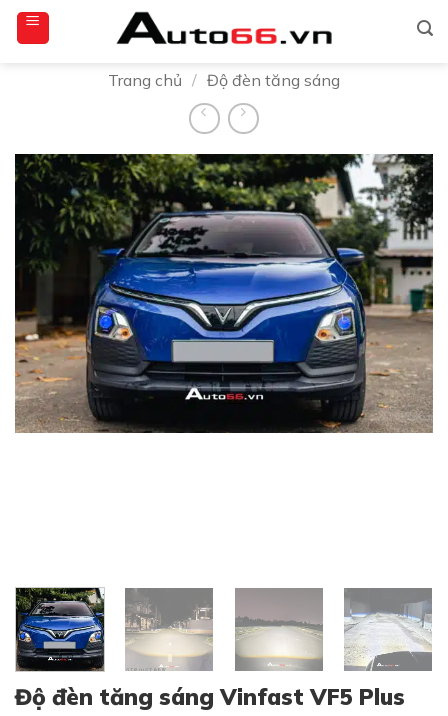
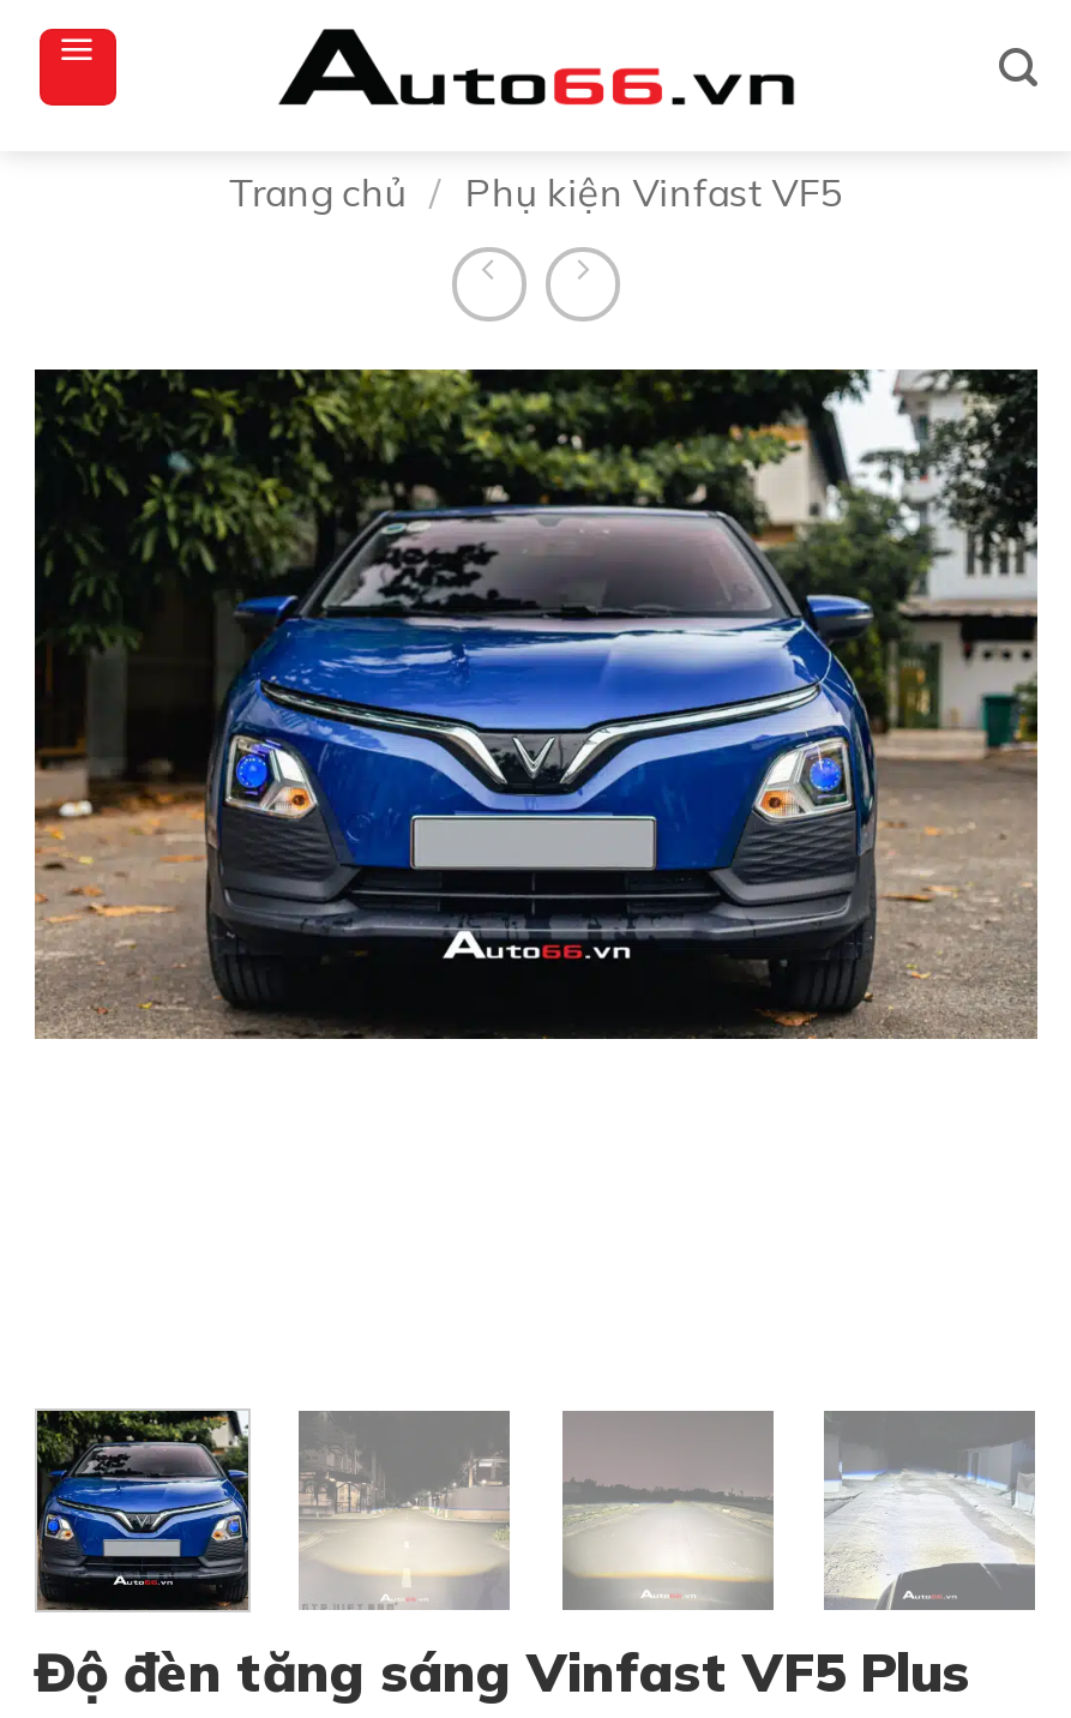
- Trang chủ / Độ đèn tăng sáng
+ Trang chủ / Phụ kiện Vinfast VF5
